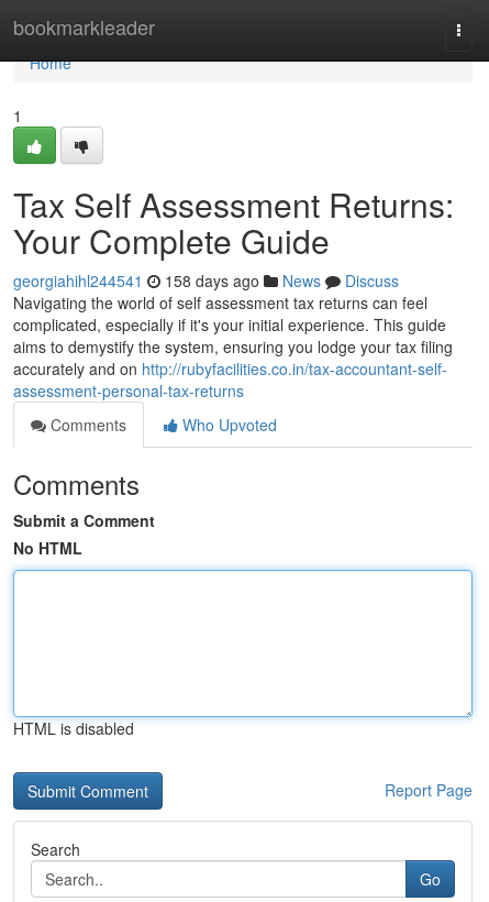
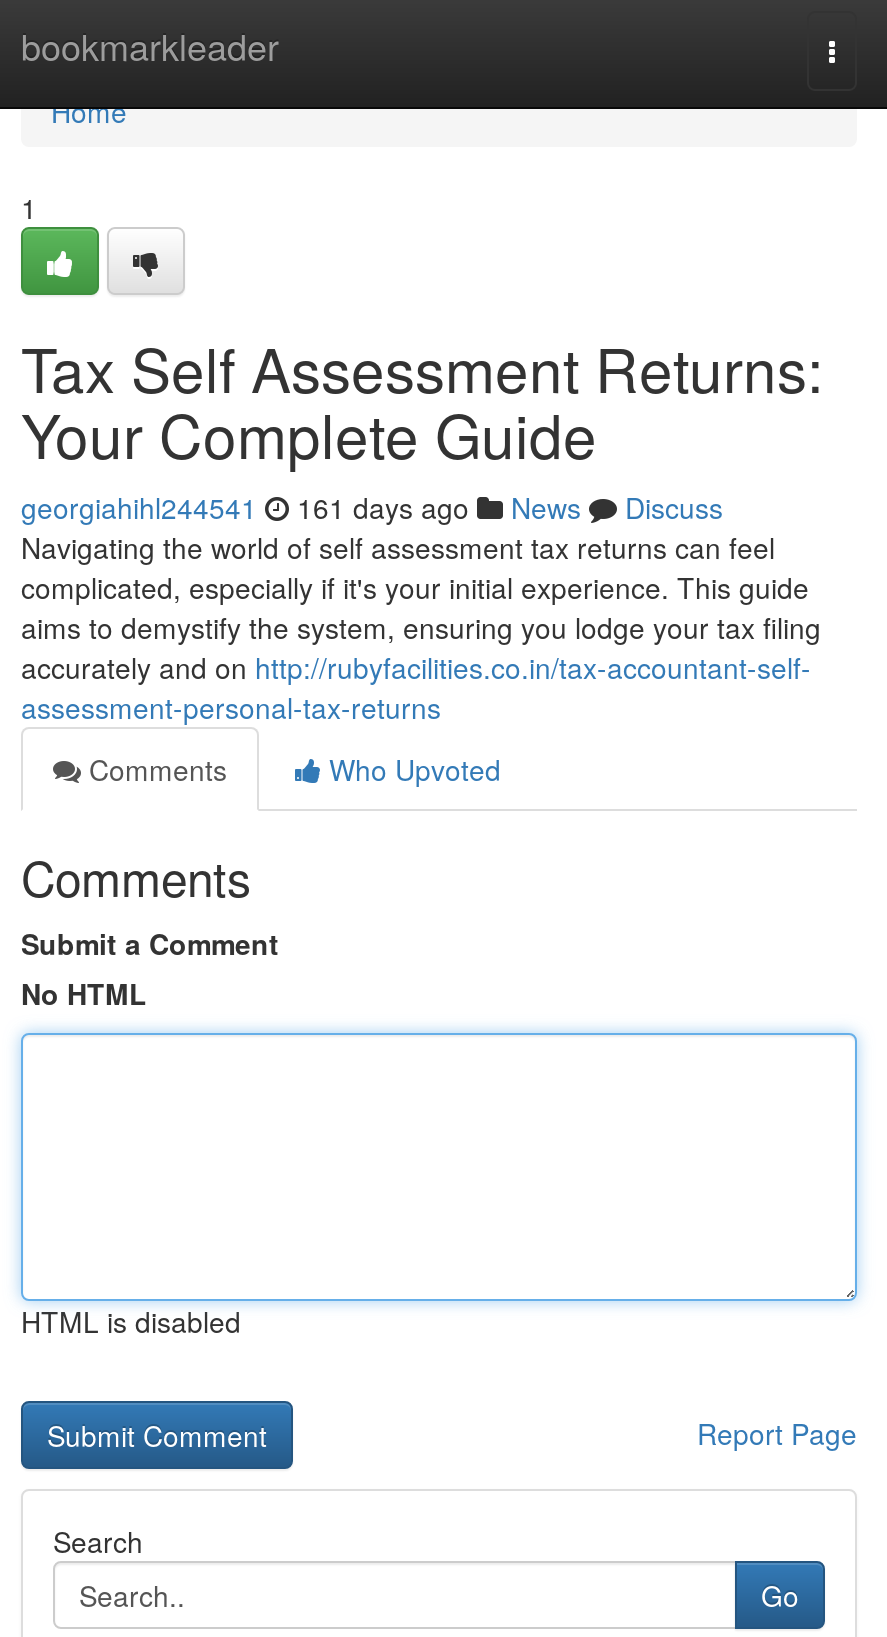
- georgiahihl244541 158 days ago News Discuss
+ georgiahihl244541 161 days ago News Discuss
